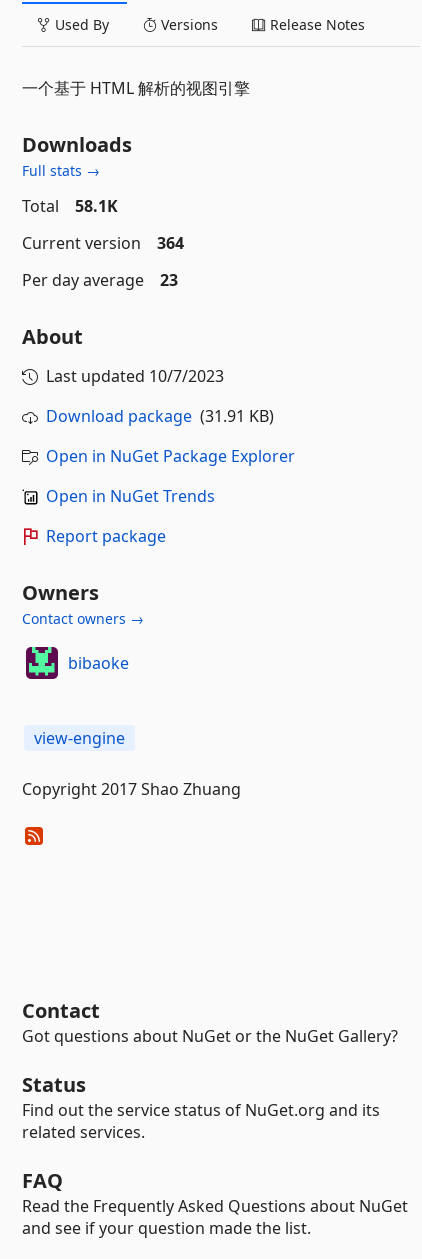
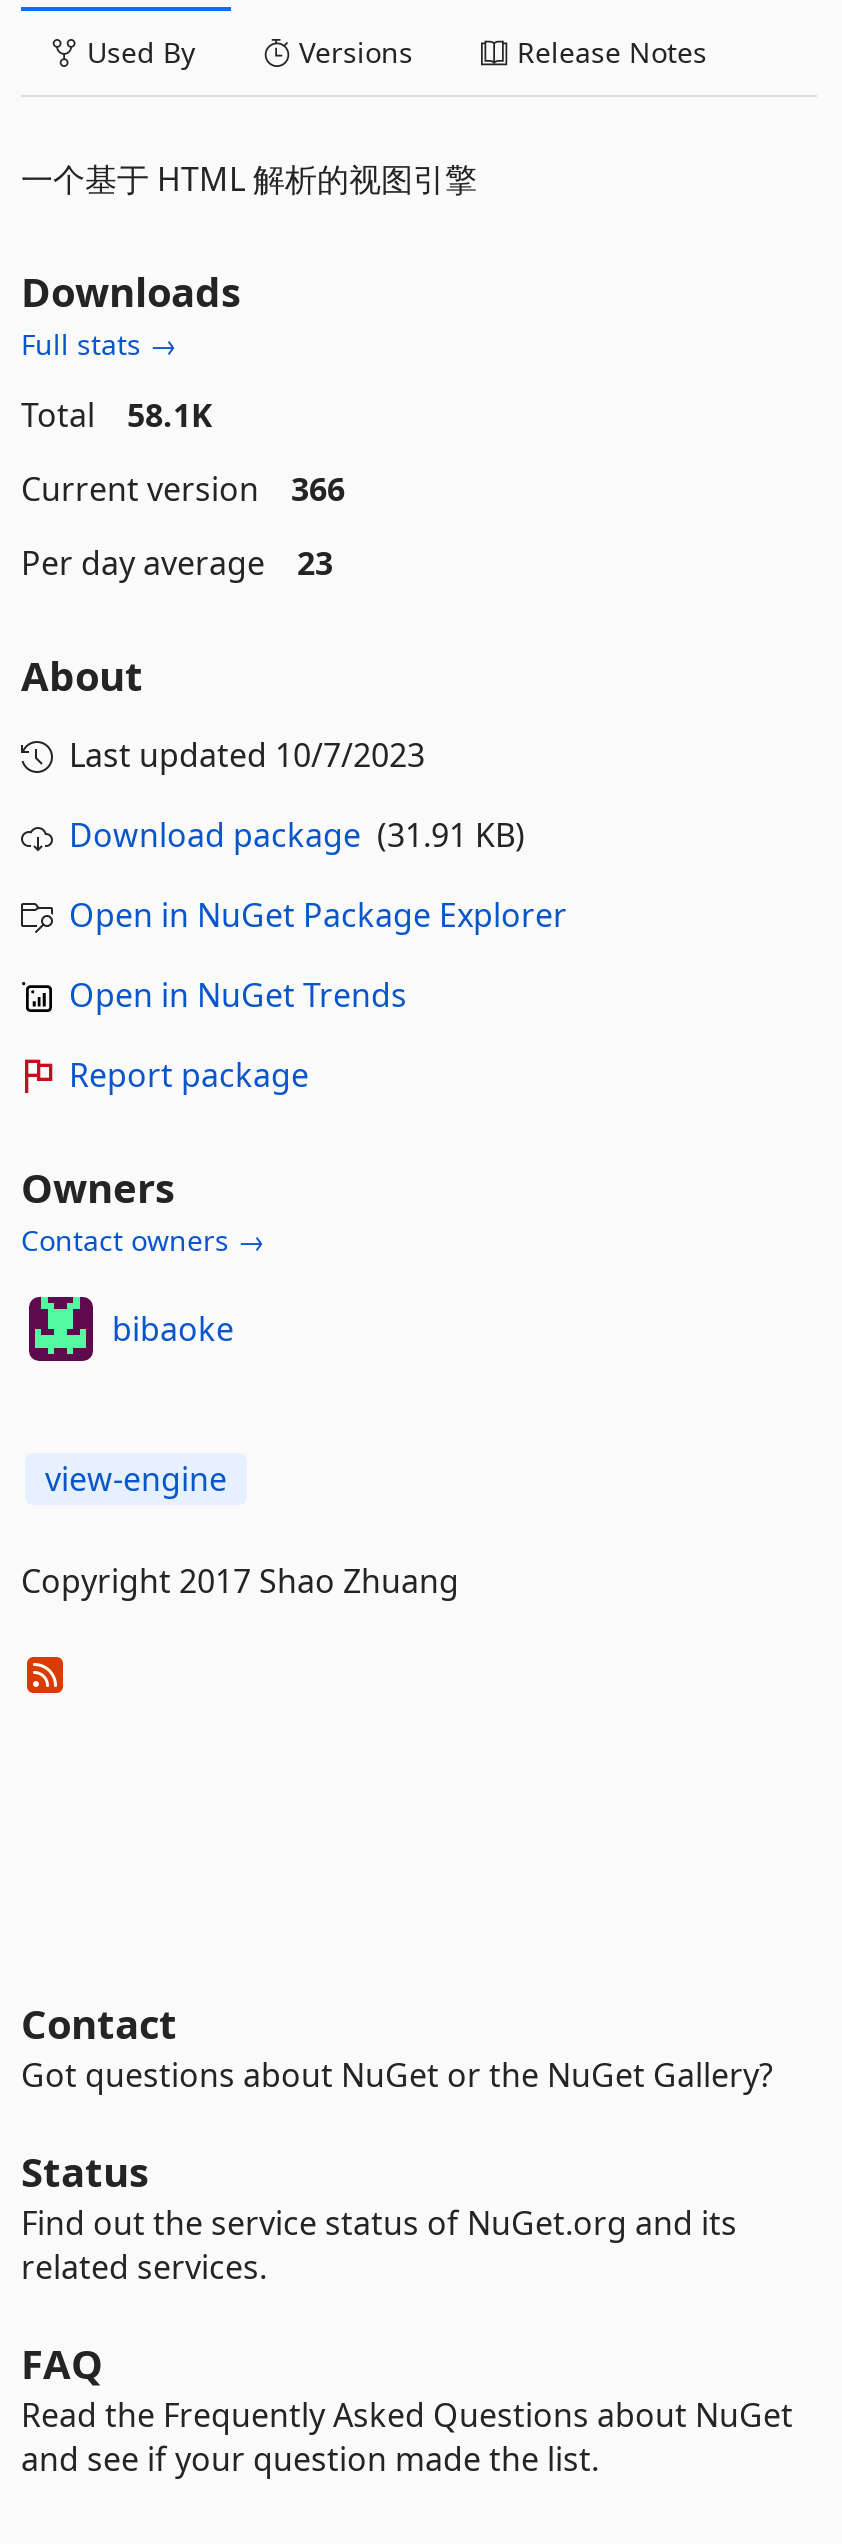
- Current version 364
+ Current version 366
